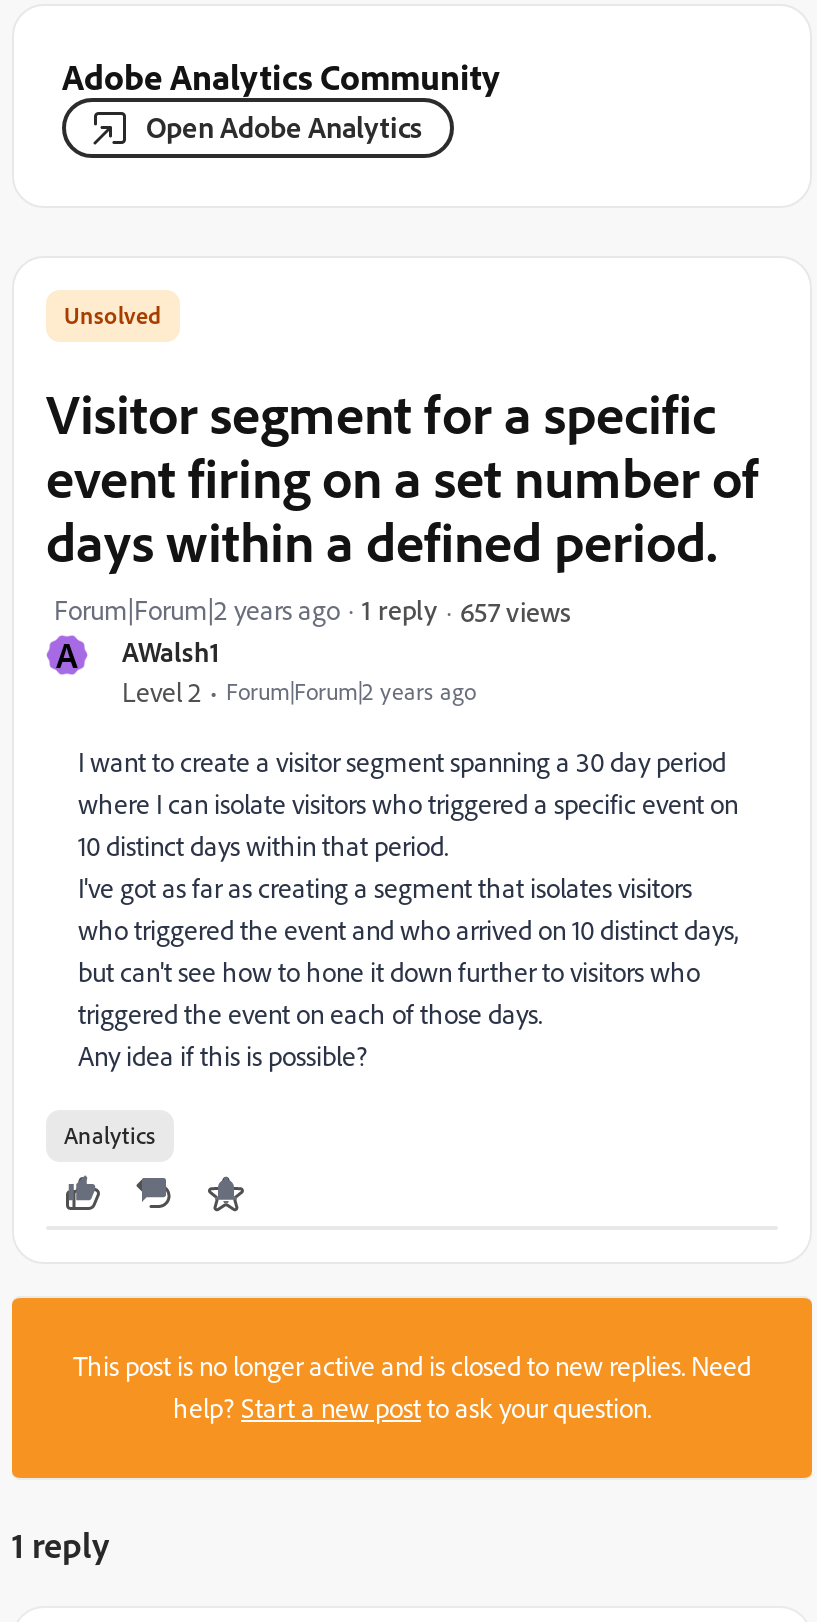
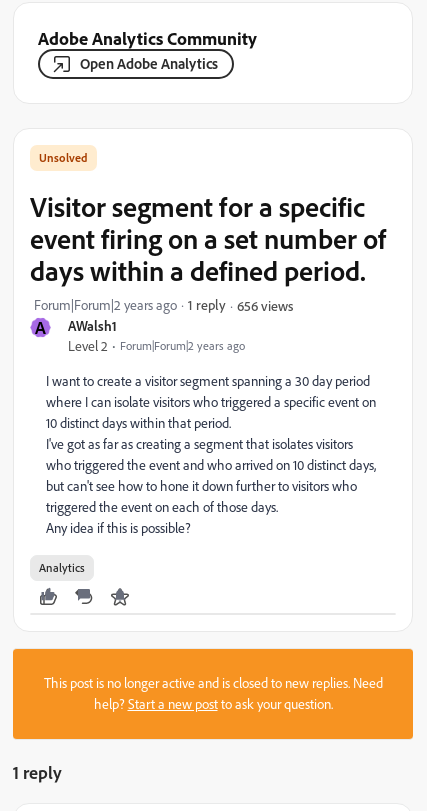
- 657 views
+ 656 views
